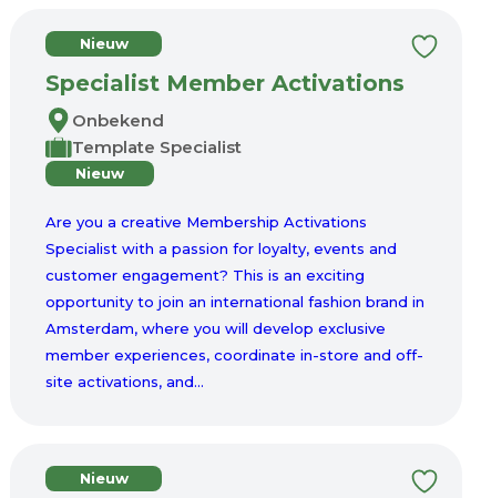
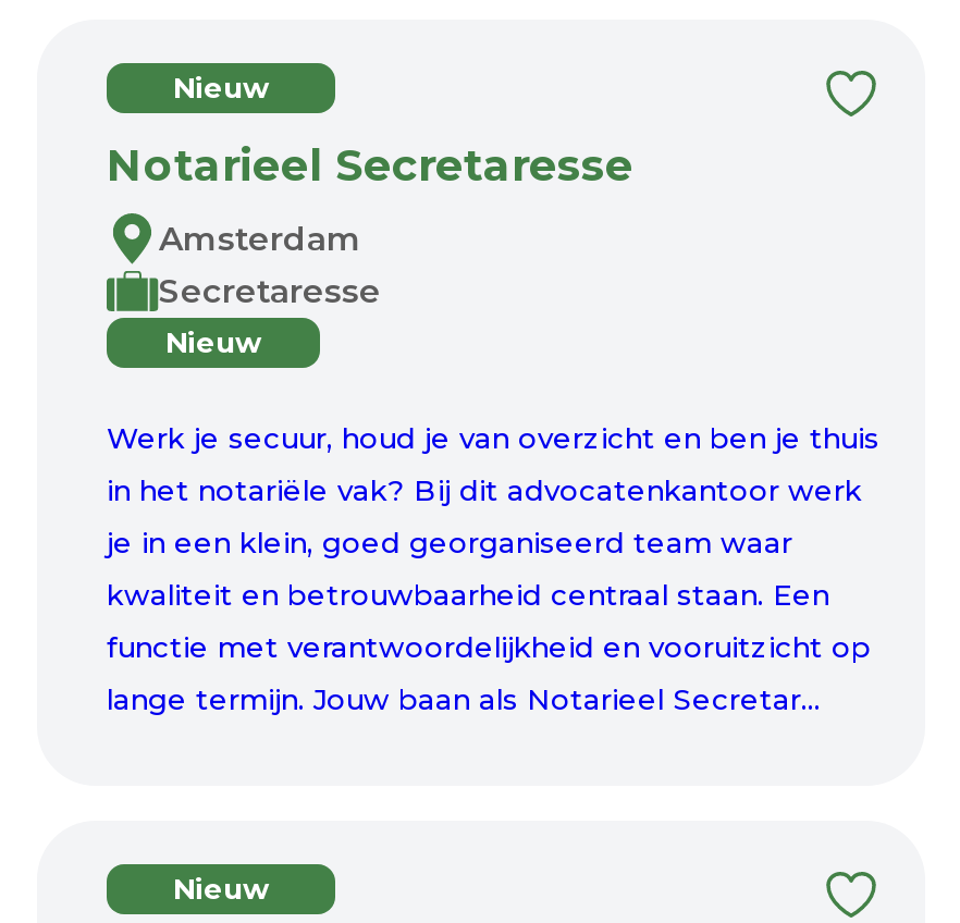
- Specialist Member Activations
+ Notarieel Secretaresse

- Onbekend
- Template Specialist
+ Amsterdam
+ Secretaresse

- Are you a creative Membership Activations
- Specialist with a passion for loyalty, events and
- customer engagement? This is an exciting
- opportunity to join an international fashion brand in
- Amsterdam, where you will develop exclusive
- member experiences, coordinate in-store and off-
- site activations, and...
+ Werk je secuur, houd je van overzicht en ben je thuis
+ in het notariële vak? Bij dit advocatenkantoor werk
+ je in een klein, goed georganiseerd team waar
+ kwaliteit en betrouwbaarheid centraal staan. Een
+ functie met verantwoordelijkheid en vooruitzicht op
+ lange termijn. Jouw baan als Notarieel Secretar...
